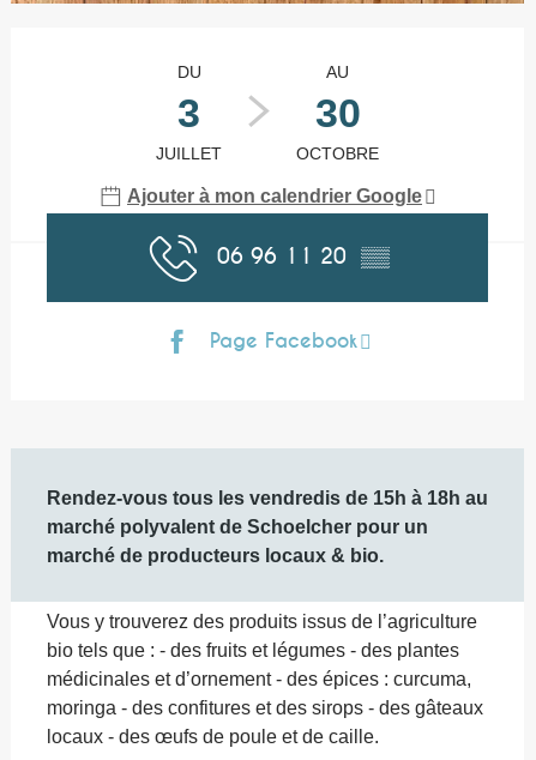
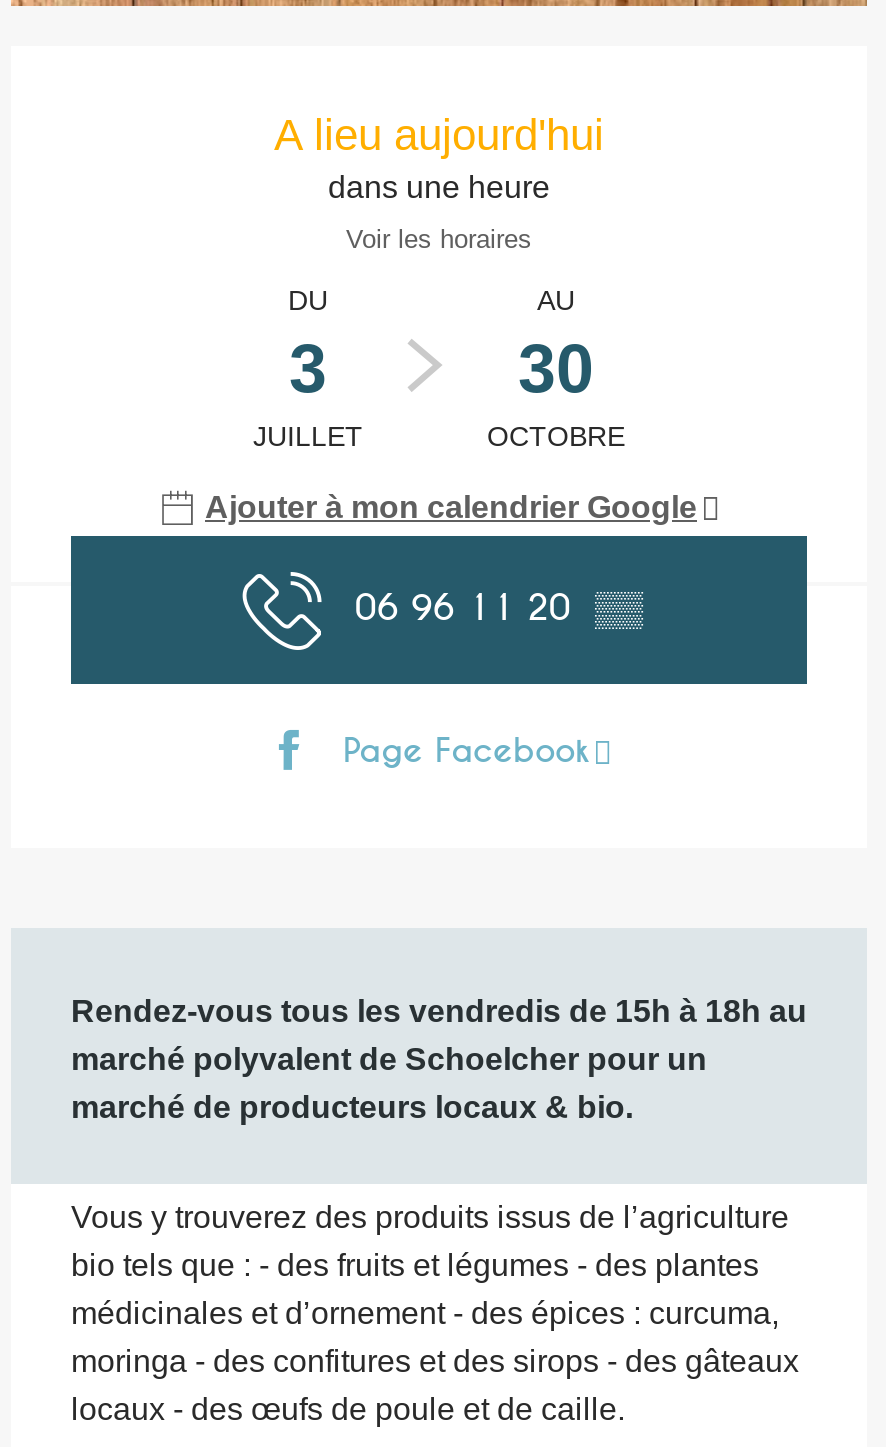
+ A lieu aujourd'hui
+ dans une heure
+ Voir les horaires
